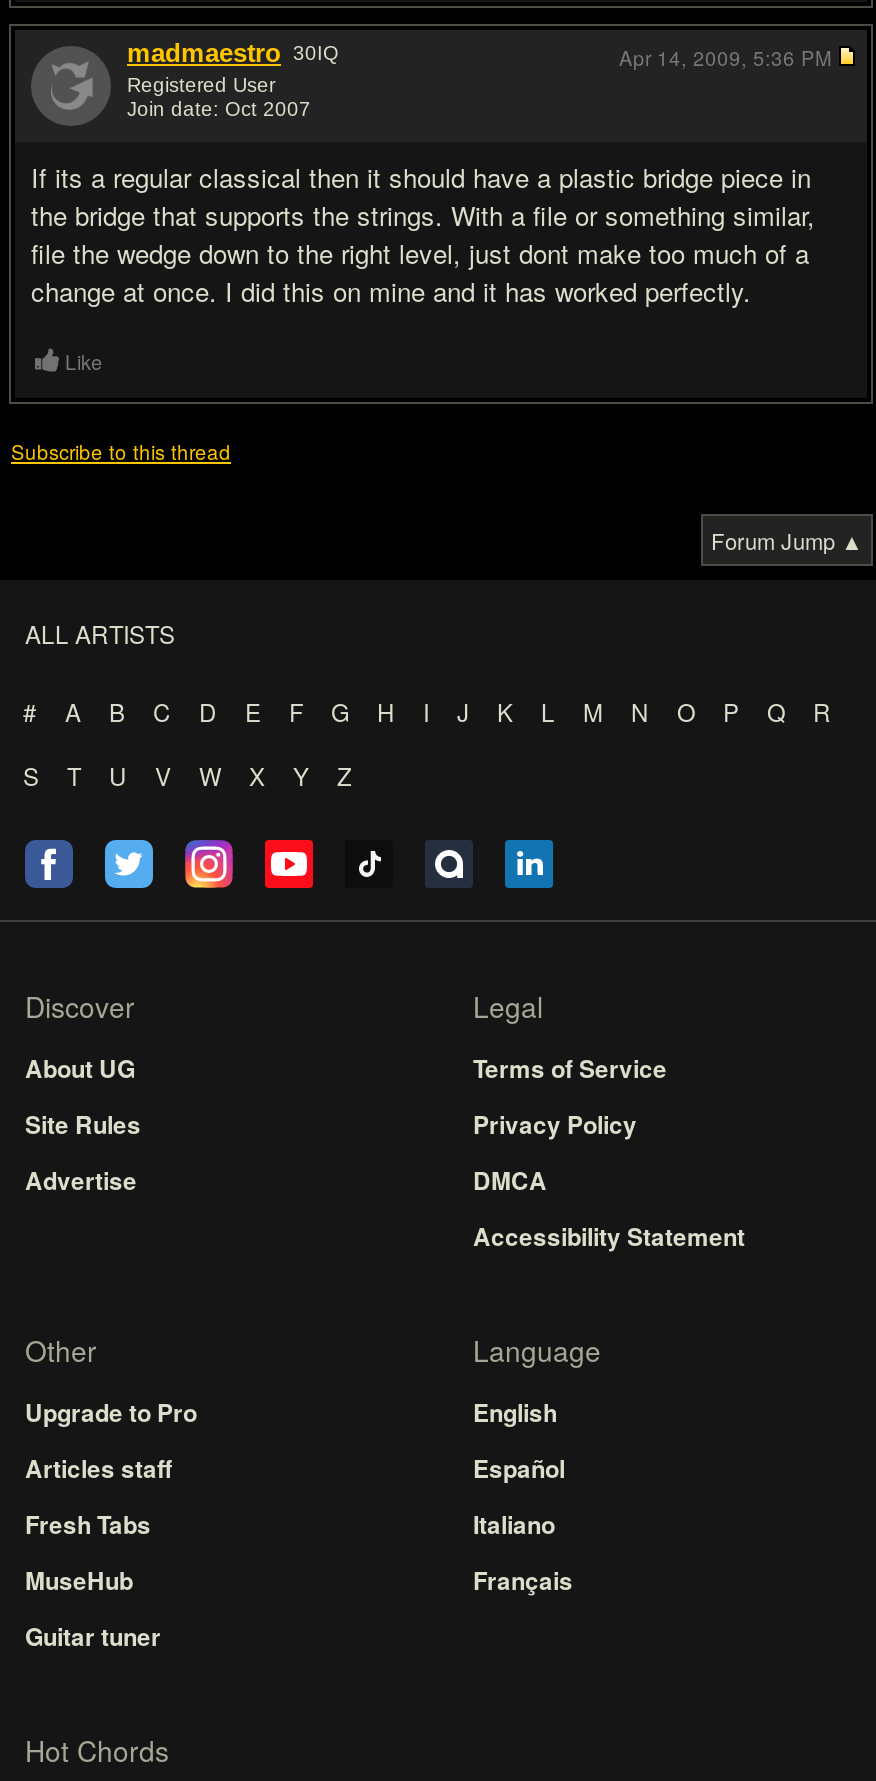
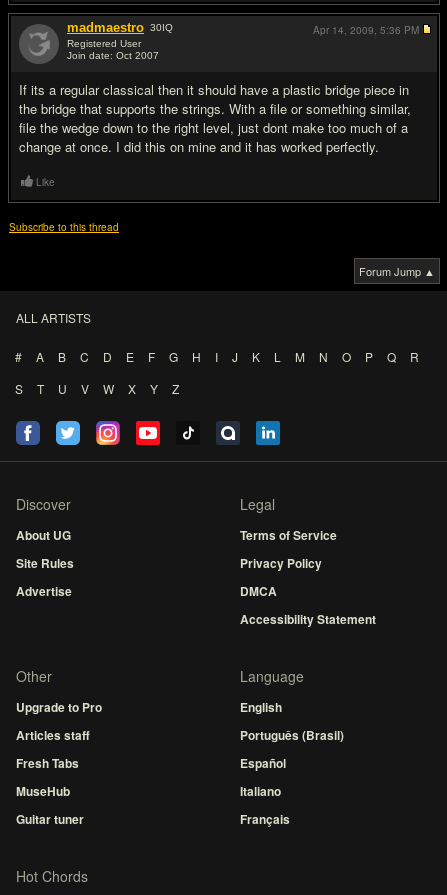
moved down: Español | Italiano | Français

+ Português (Brasil)
